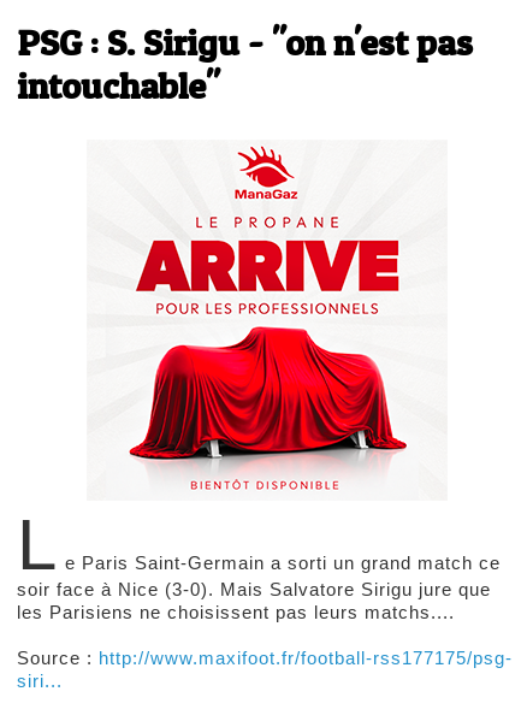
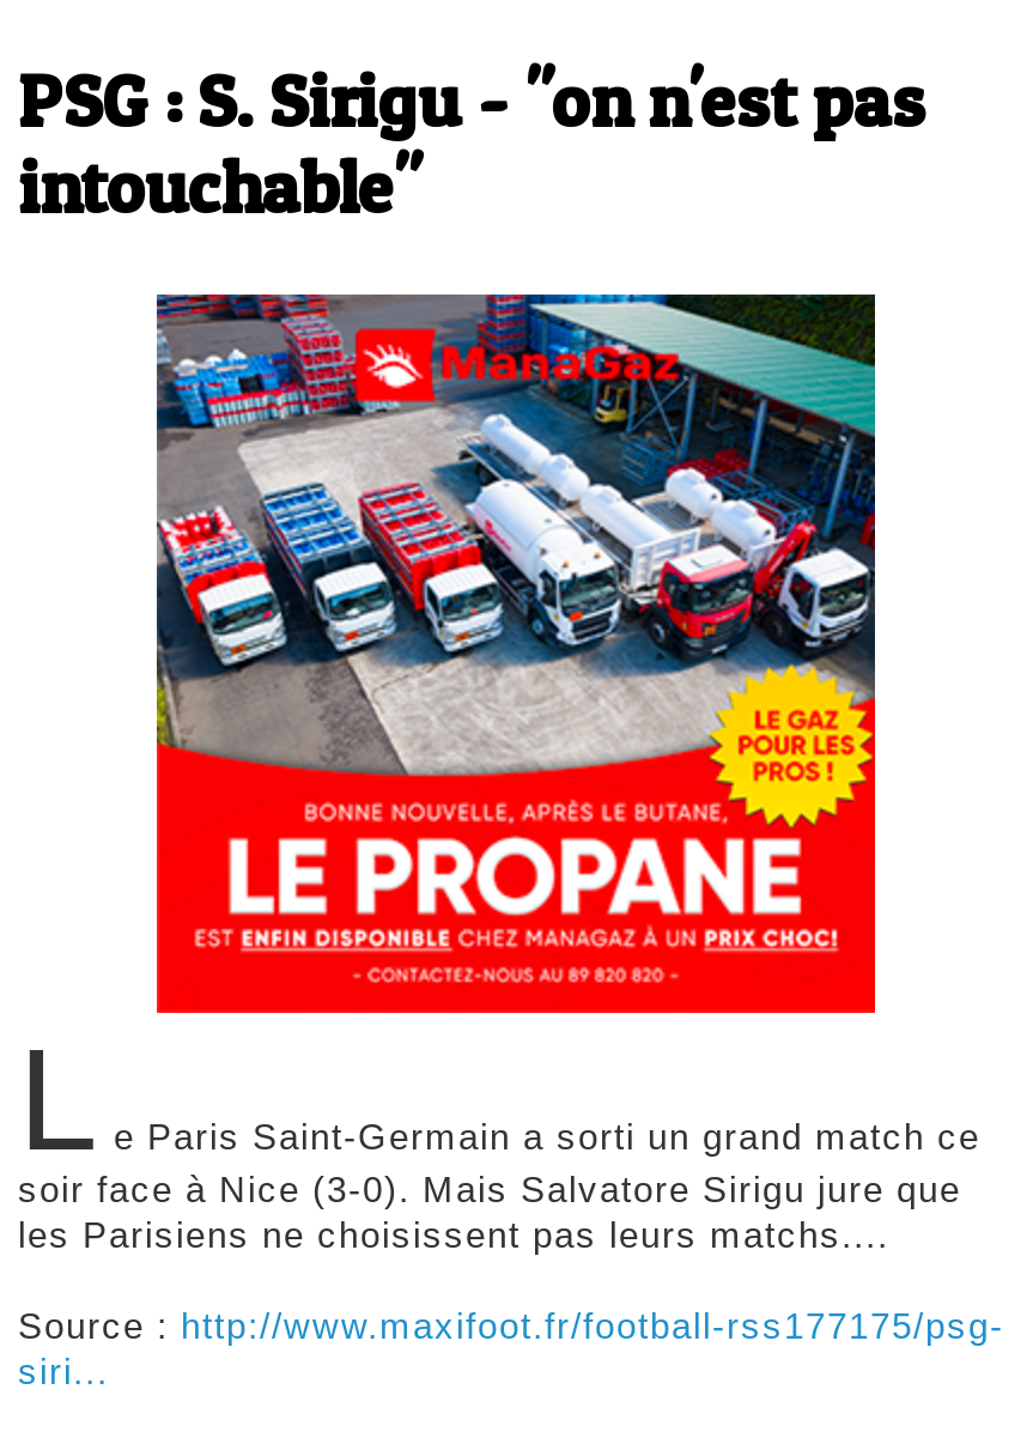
- [image]
+ [image]
